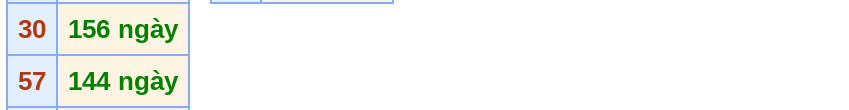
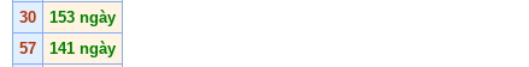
- 30 156 ngày
+ 30 153 ngày

- 57 144 ngày
+ 57 141 ngày
